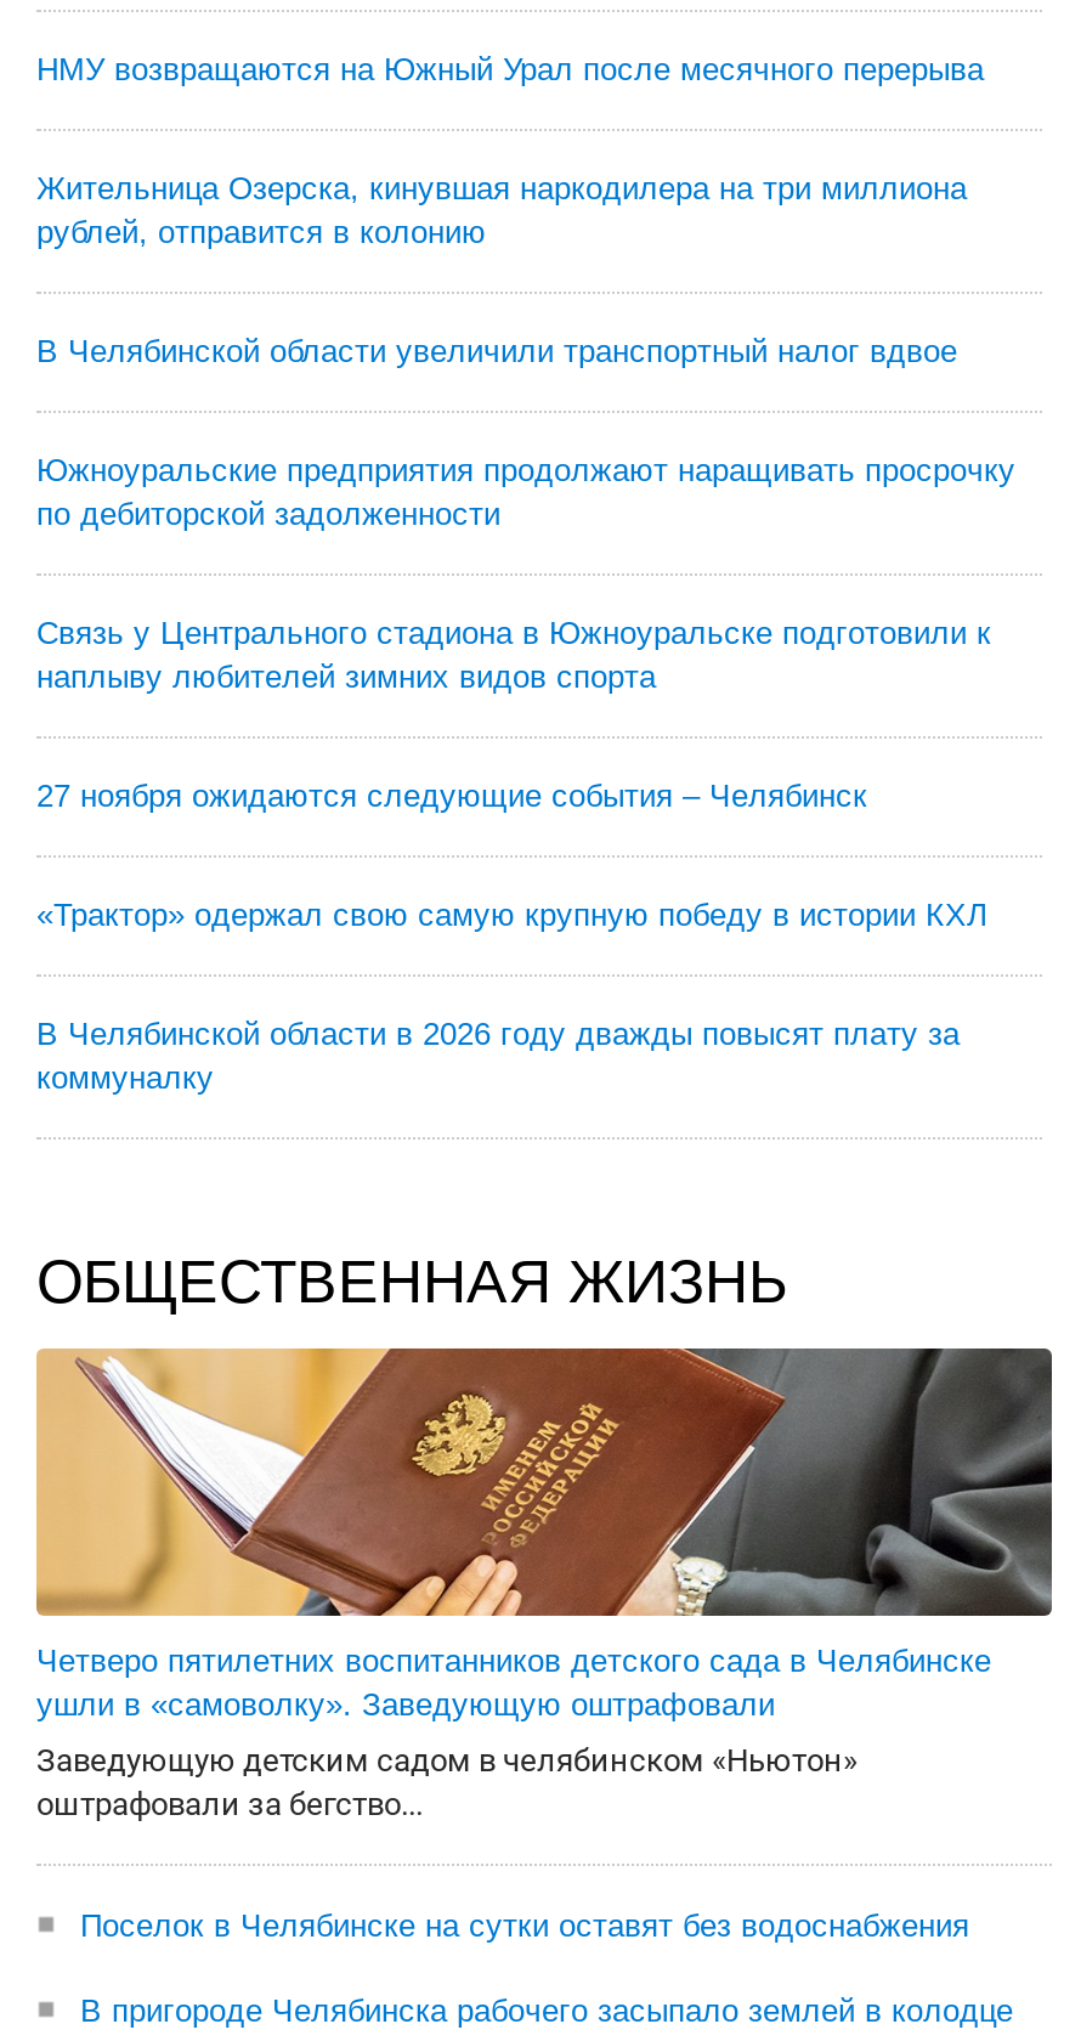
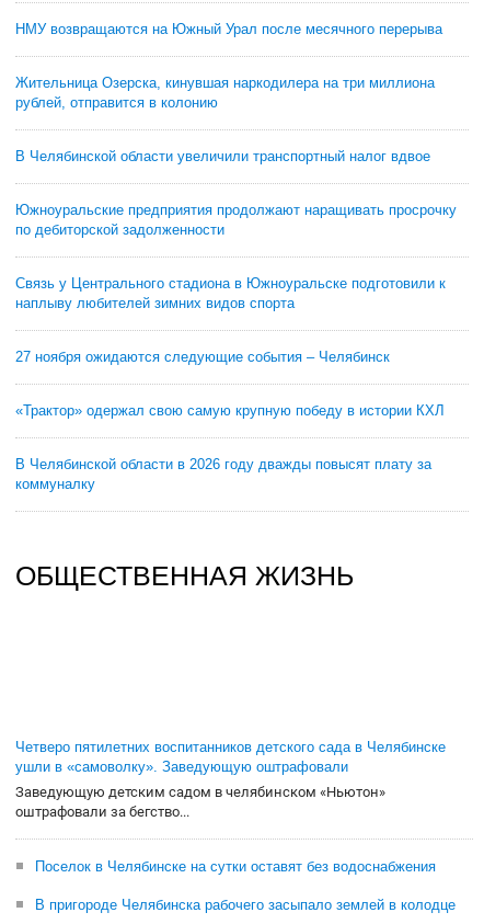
- [image]
